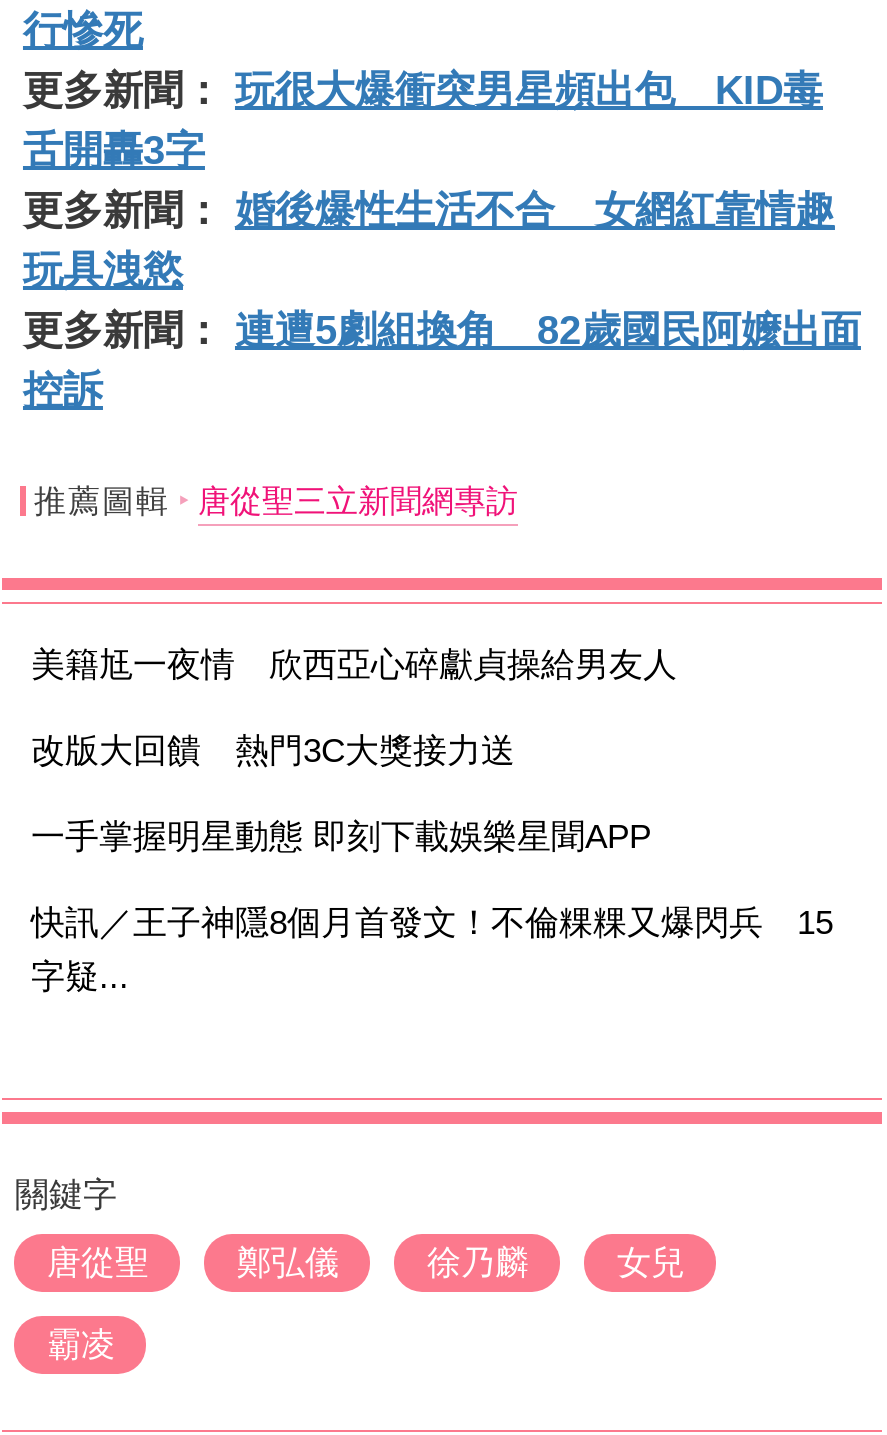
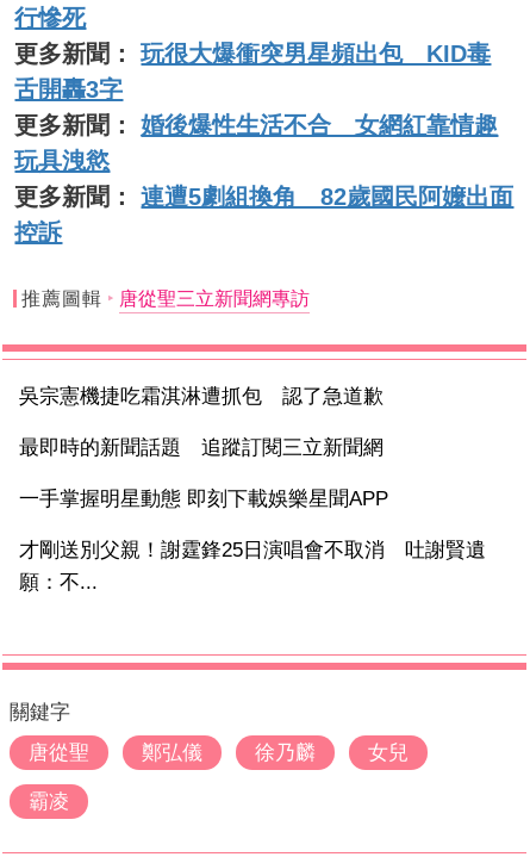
- 美籍尪一夜情 欣西亞心碎獻貞操給男友人
+ 吳宗憲機捷吃霜淇淋遭抓包 認了急道歉

- 改版大回饋 熱門3C大獎接力送
+ 最即時的新聞話題 追蹤訂閱三立新聞網

- 快訊／王子神隱8個月首發文！不倫粿粿又爆閃兵 15
- 字疑...
+ 才剛送別父親！謝霆鋒25日演唱會不取消 吐謝賢遺
+ 願：不...
